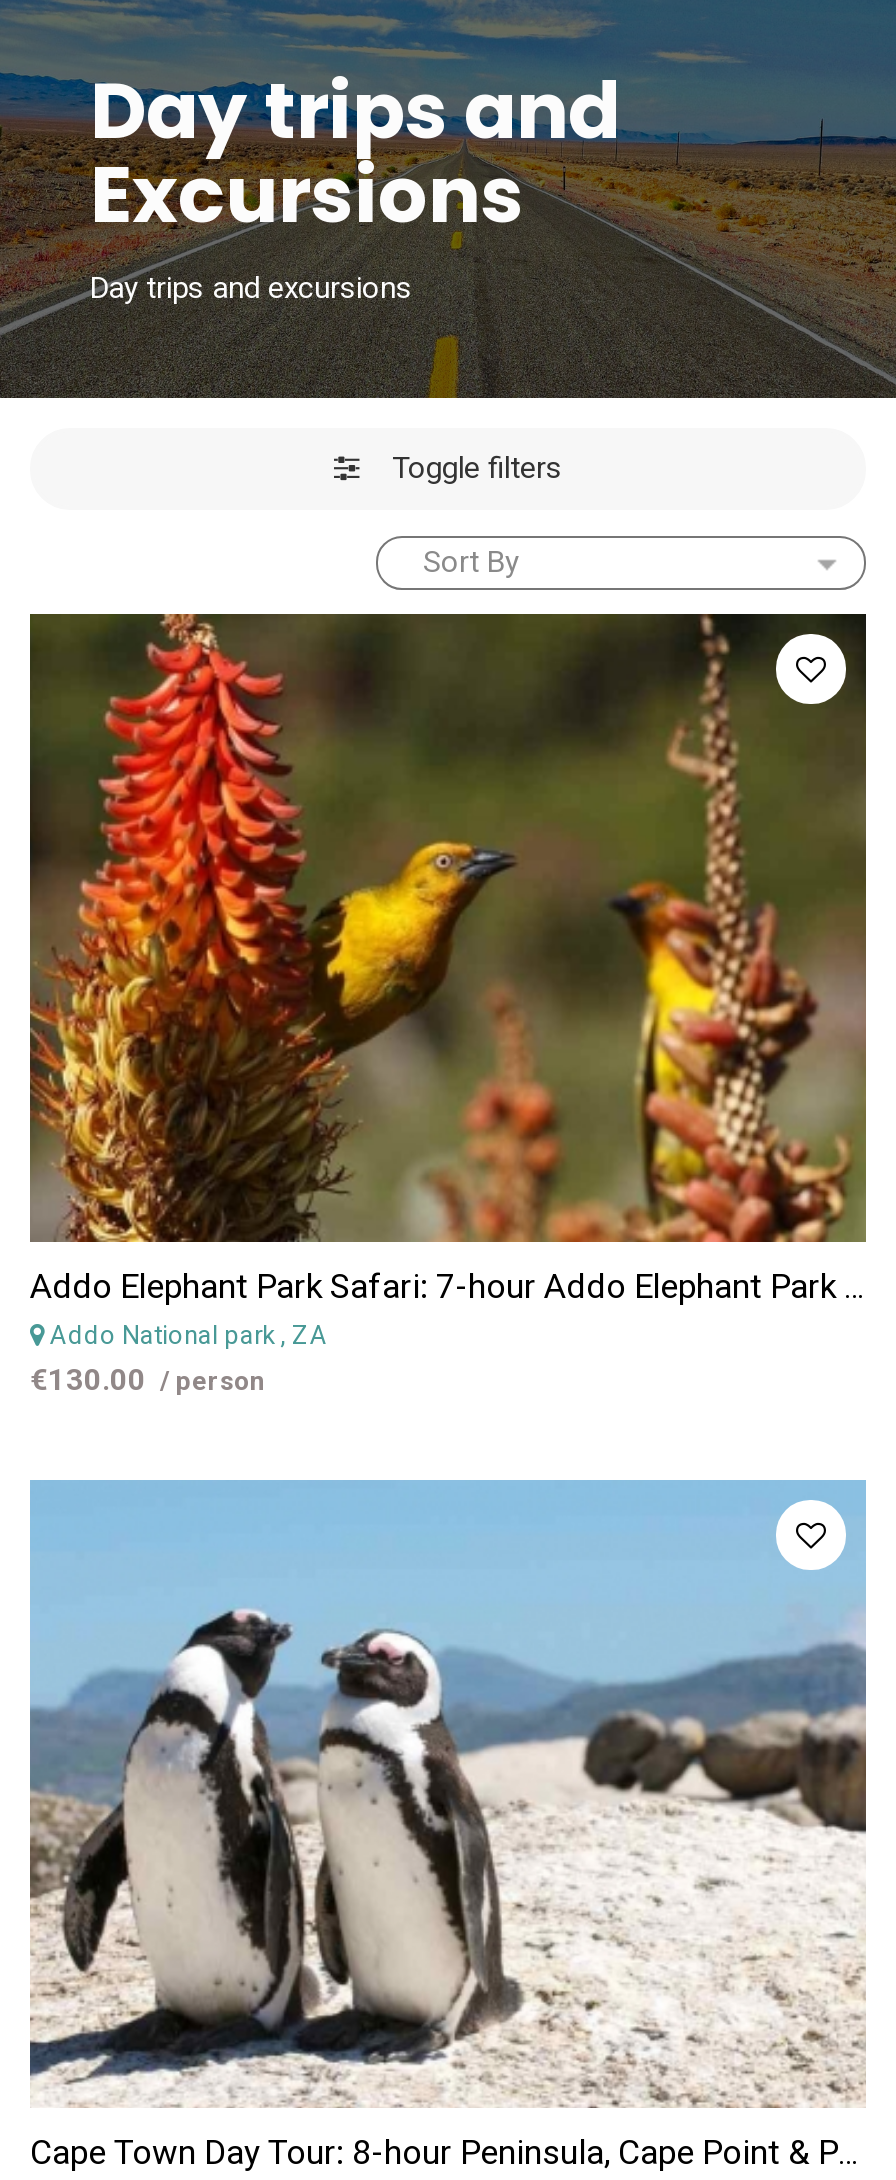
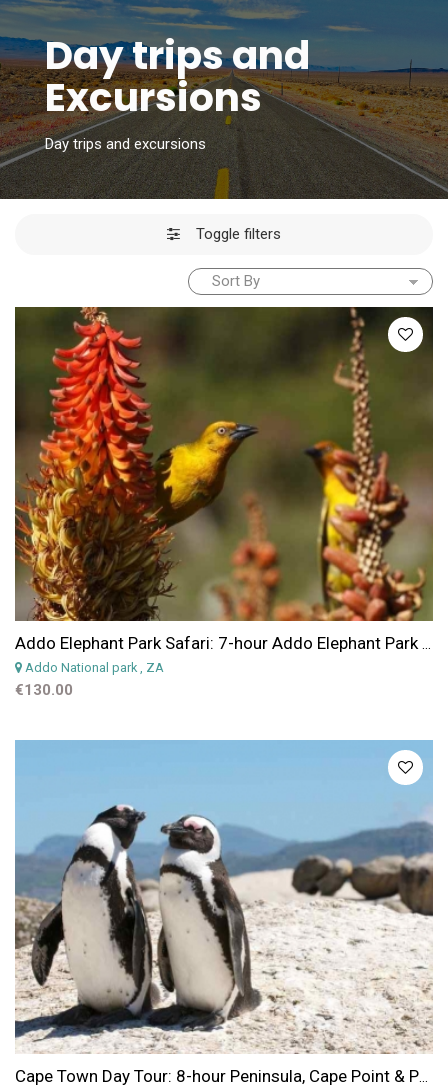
- €130.00 / person
+ €130.00
